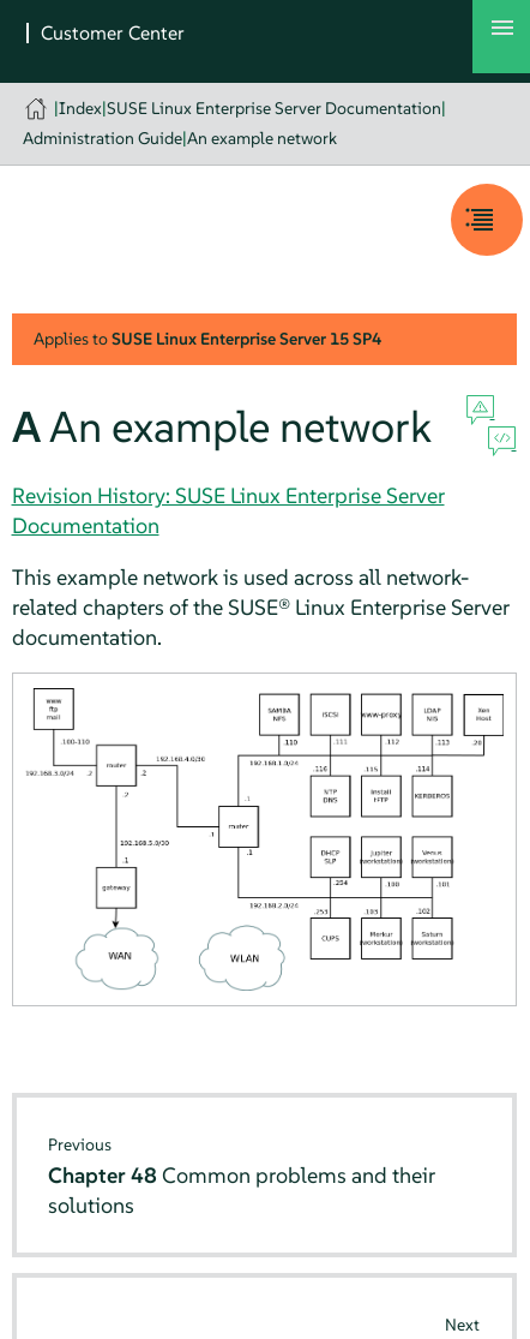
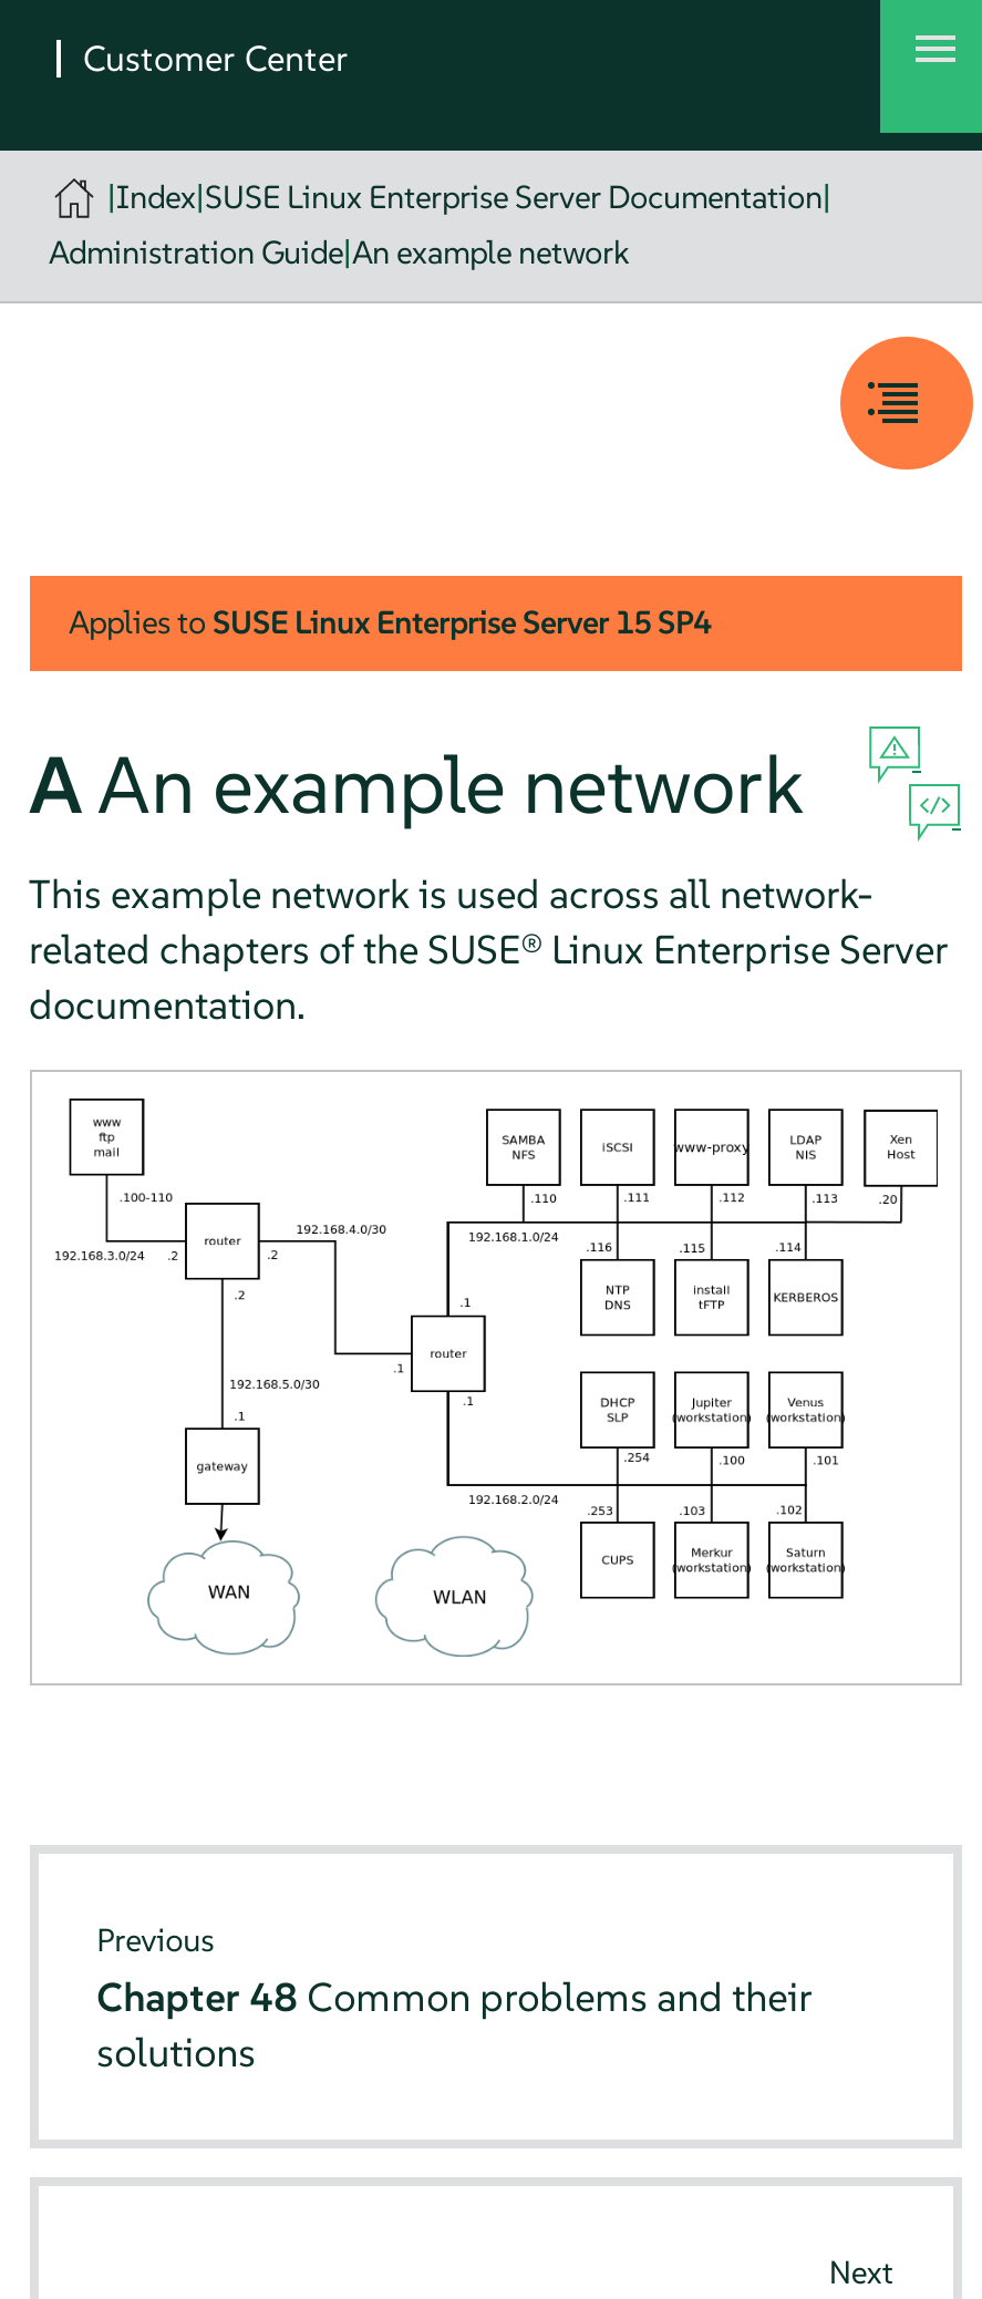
- Revision History: SUSE Linux Enterprise Server
- Documentation
